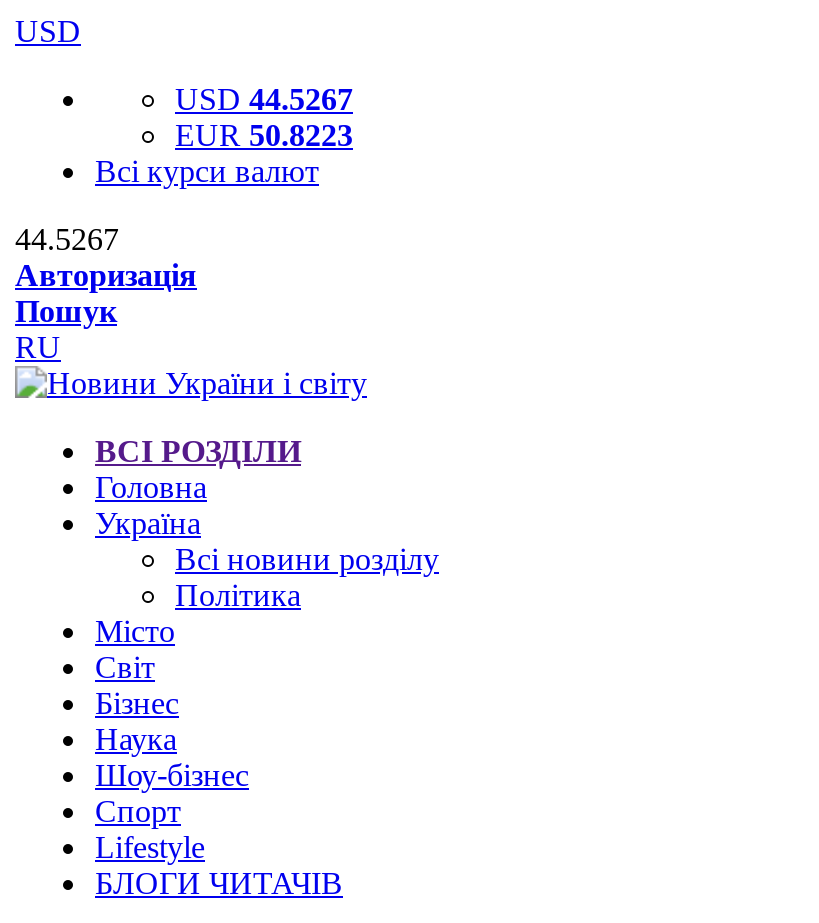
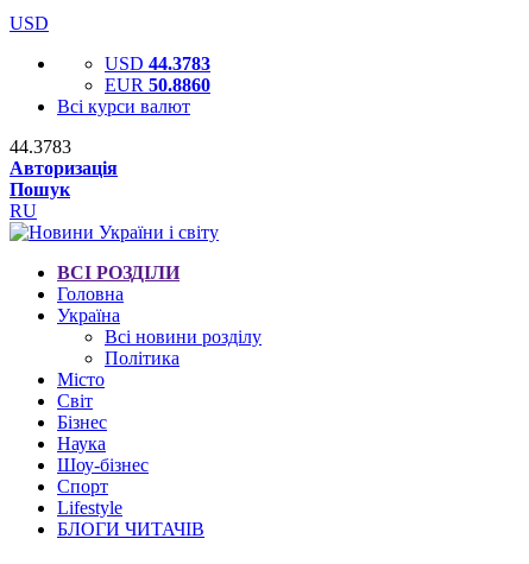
- USD 44.5267
+ USD 44.3783

- EUR 50.8223
+ EUR 50.8860

- 44.5267
+ 44.3783
